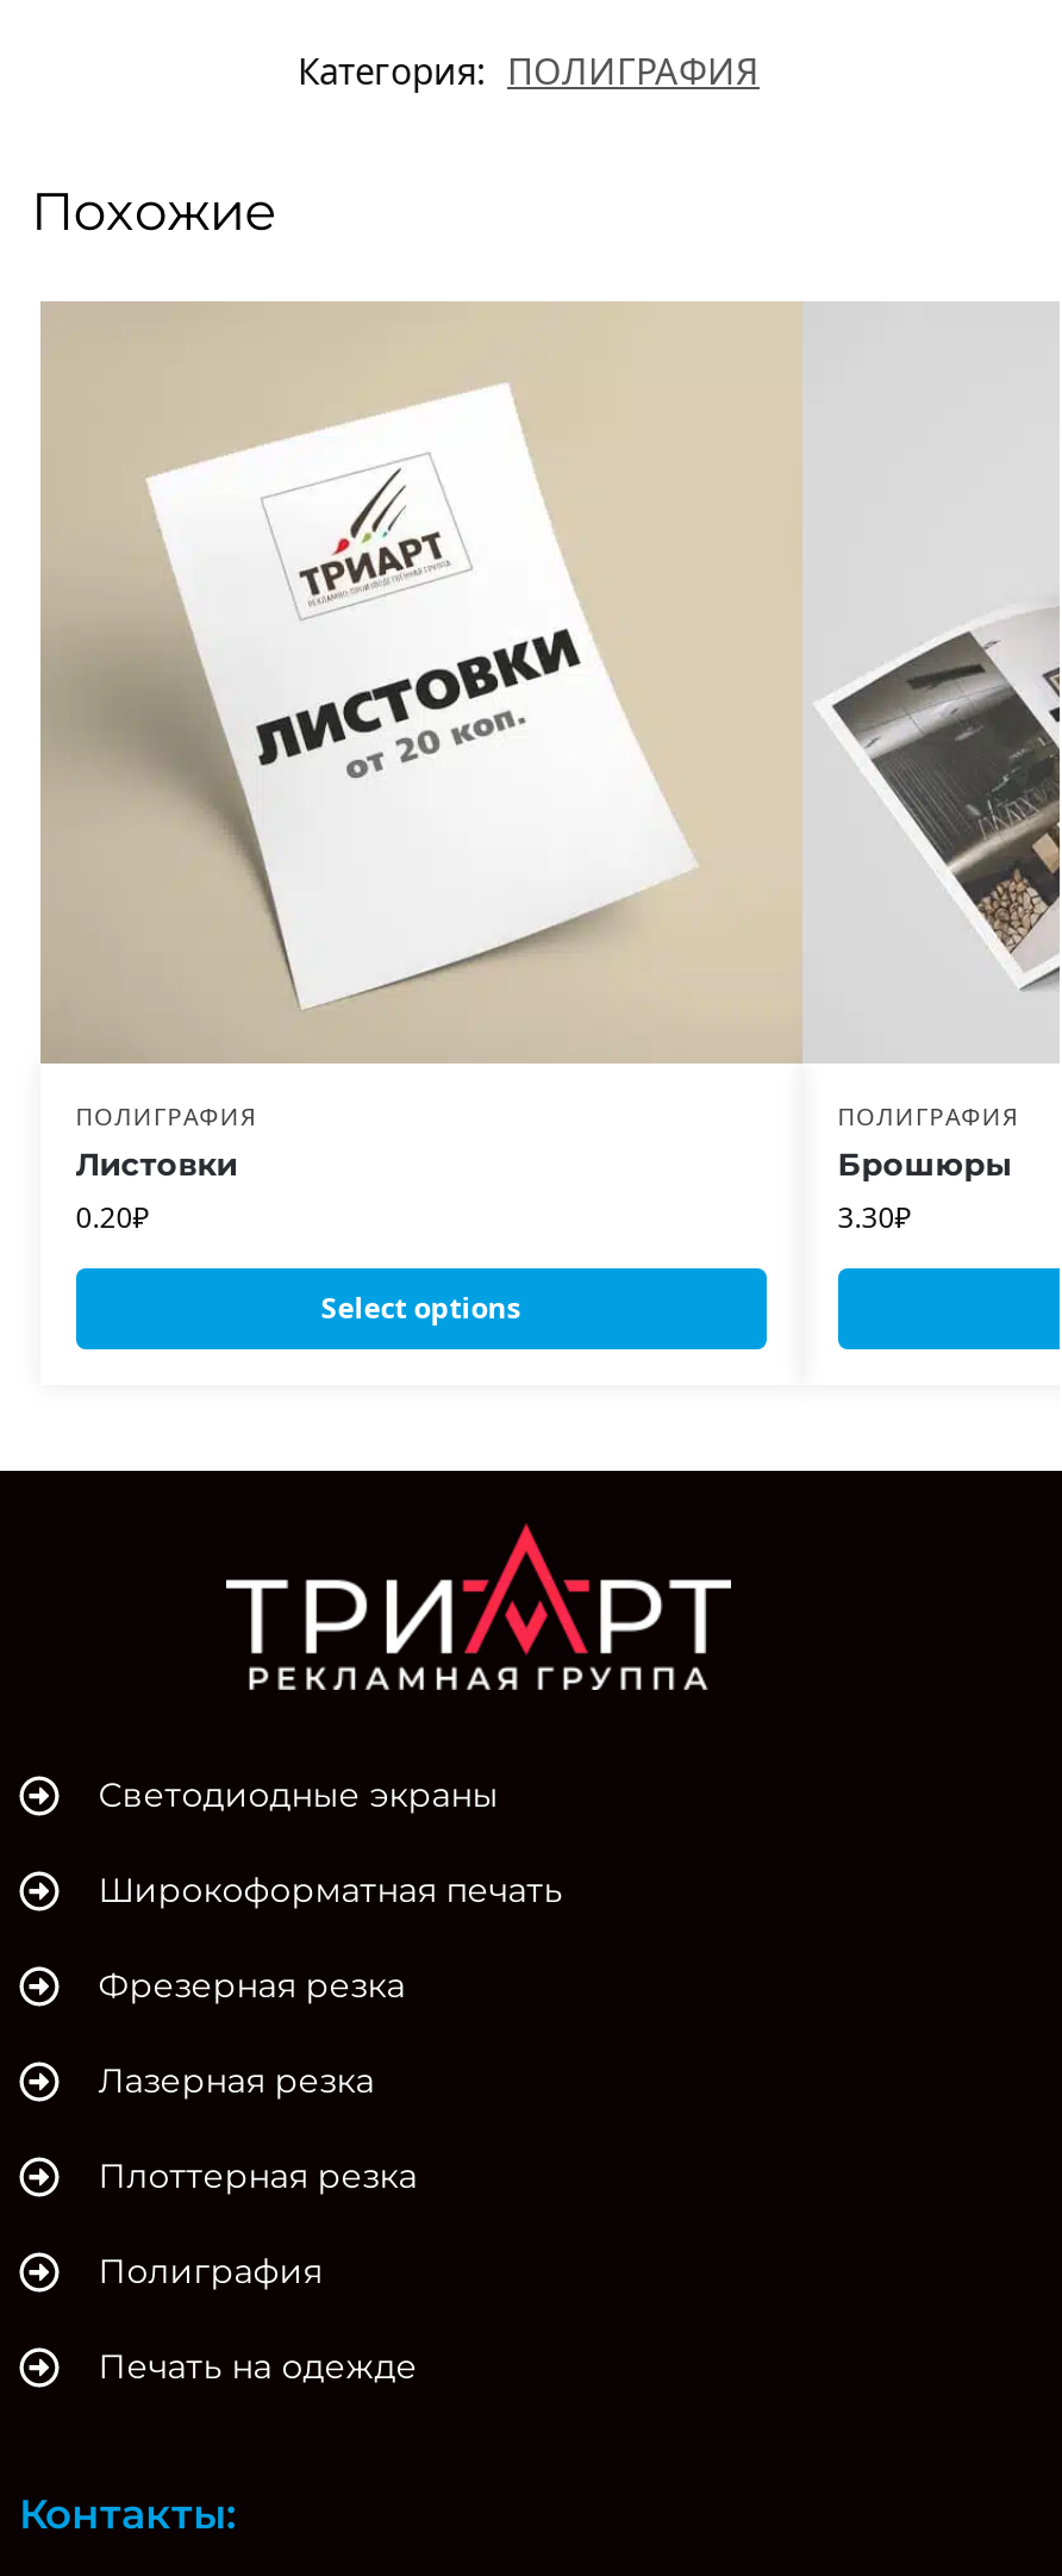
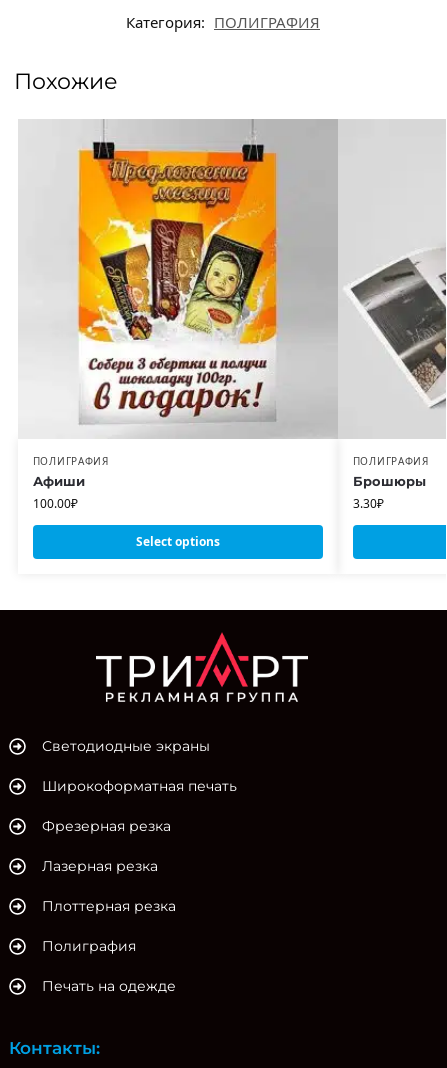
- [image]
- Листовки
- 0.20₽
+ [image]
+ Афиши
+ 100.00₽
